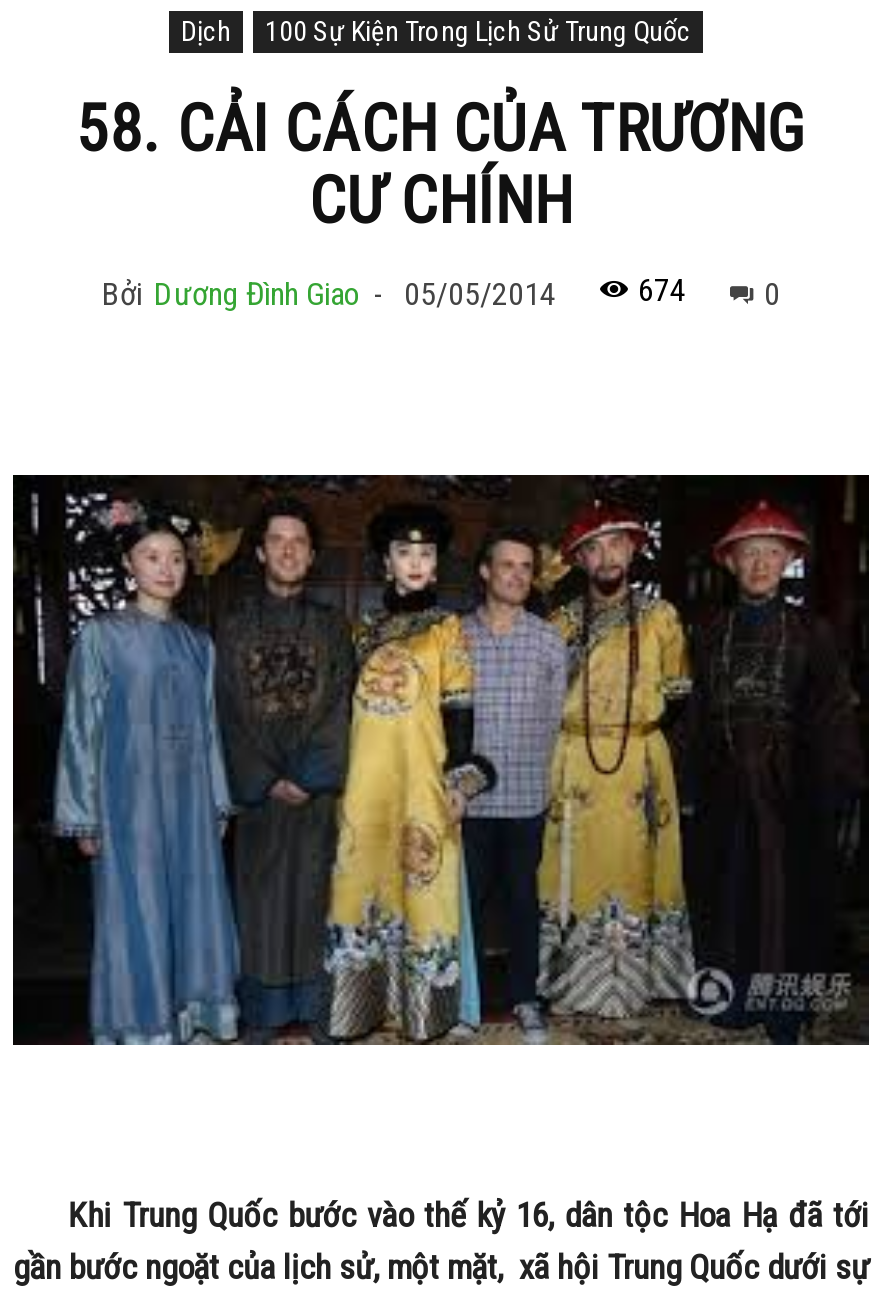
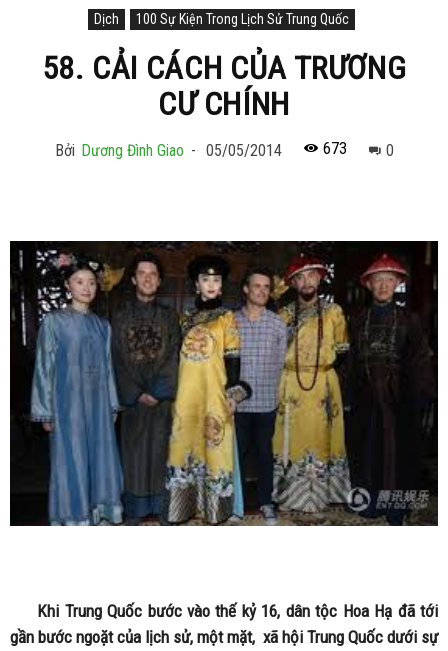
- 674
+ 673
